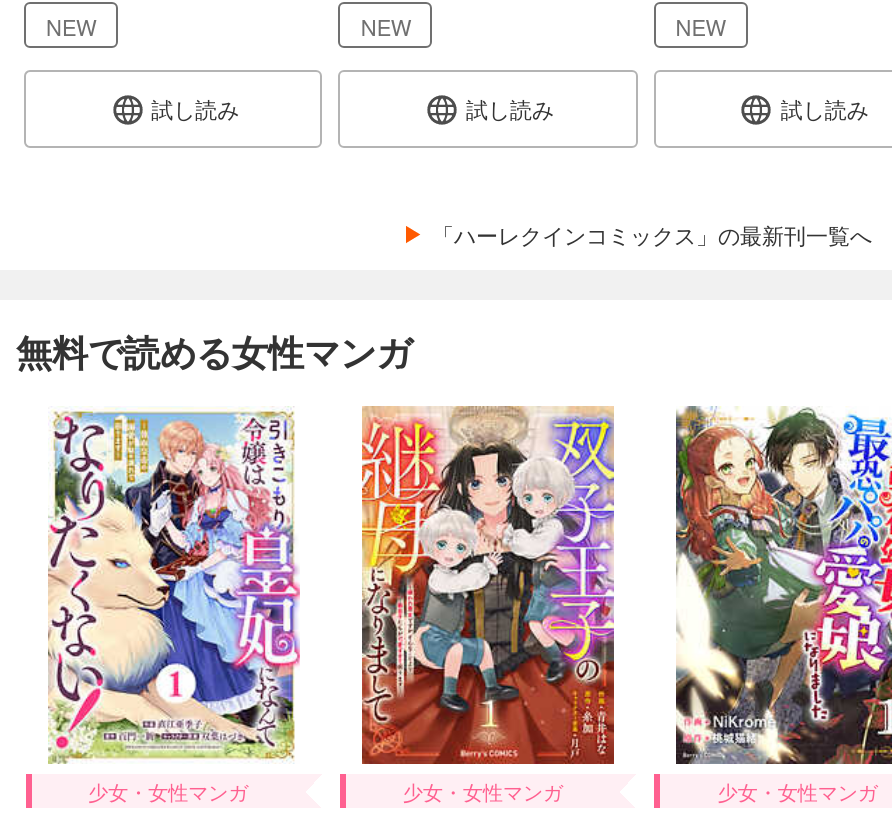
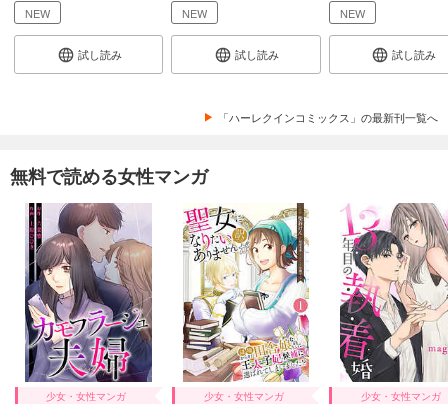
- [image]
+ [image]

- [image]
+ [image]

- [image]
+ [image]
